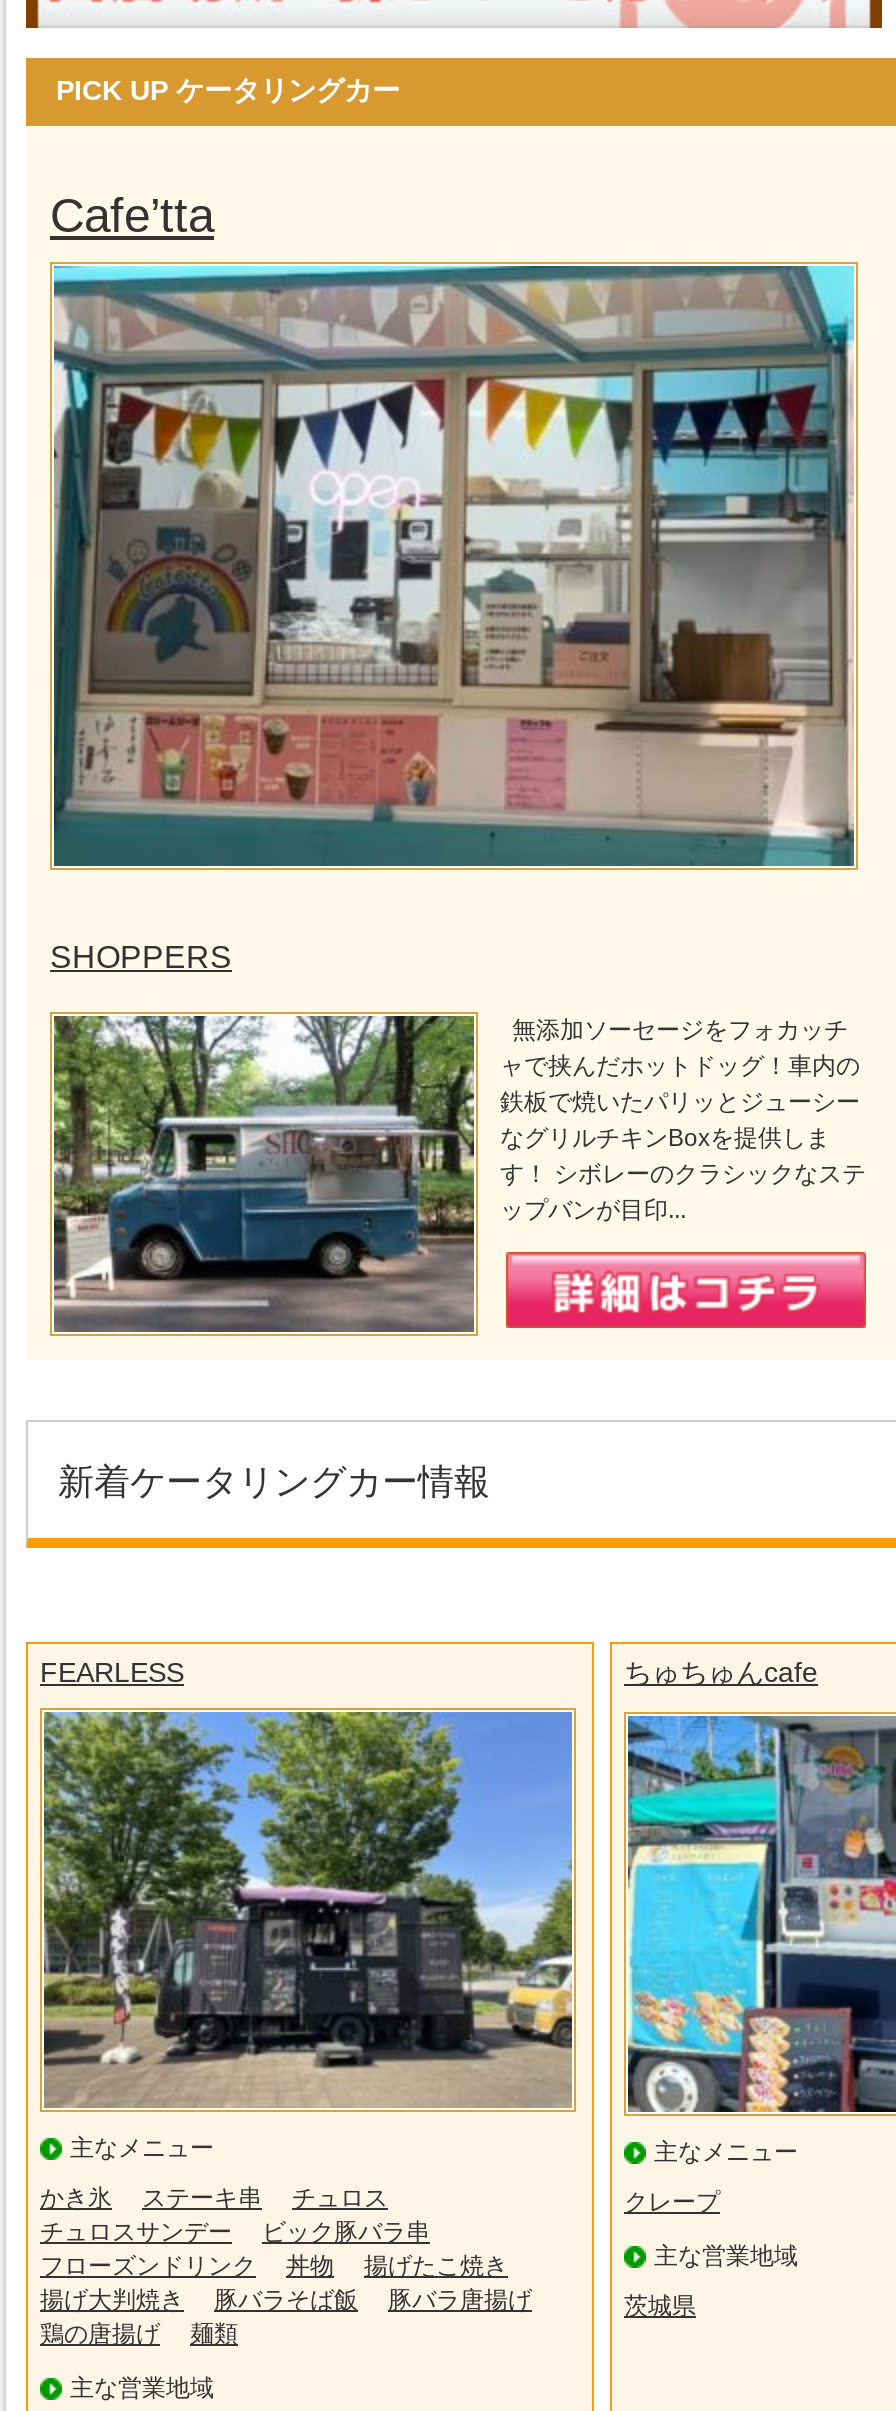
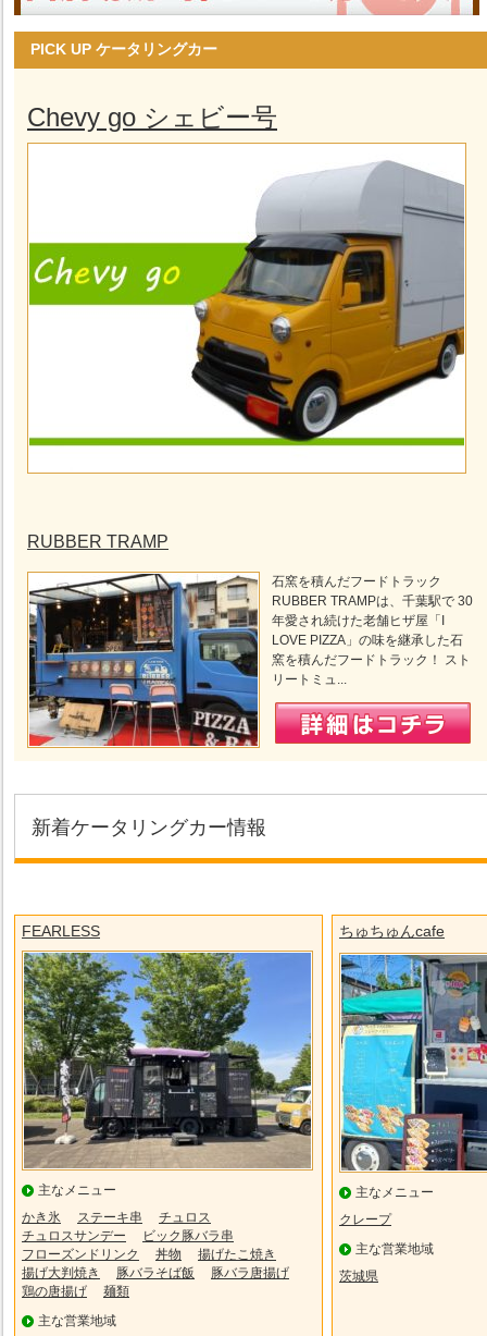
- Cafe’tta
+ Chevy go シェビー号

- [image]
+ [image]

- SHOPPERS
+ RUBBER TRAMP

- [image]
- 無添加ソーセージをフォカッチ
- ャで挟んだホットドッグ！車内の
- 鉄板で焼いたパリッとジューシー
- なグリルチキンBoxを提供しま
- す！ シボレーのクラシックなステ
- ップバンが目印...
+ [image]
+ 石窯を積んだフードトラック
+ RUBBER TRAMPは、千葉駅で 30
+ 年愛され続けた老舗ヒザ屋「I
+ LOVE PIZZA」の味を継承した石
+ 窯を積んだフードトラック！ スト
+ リートミュ...
